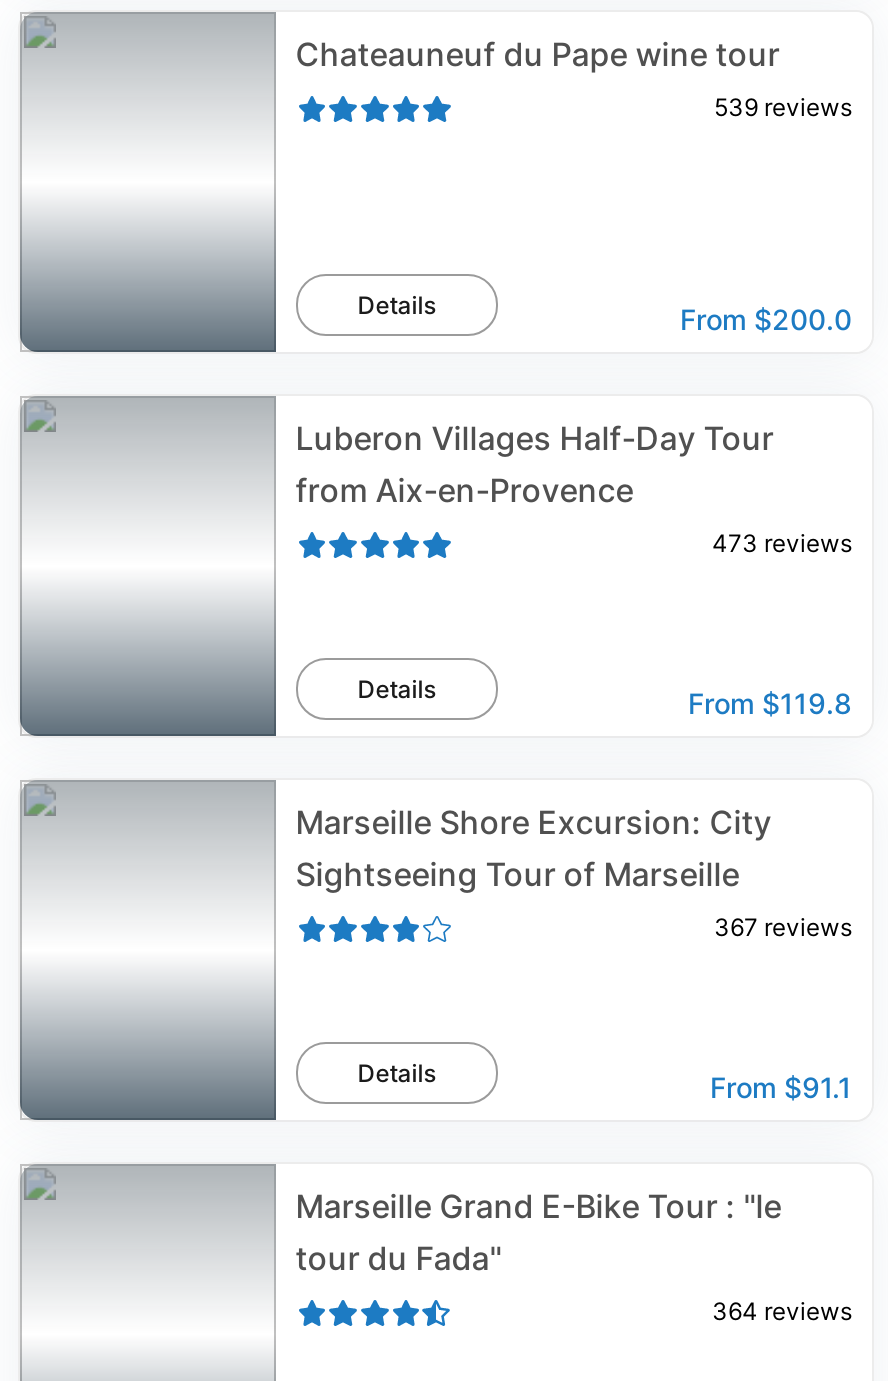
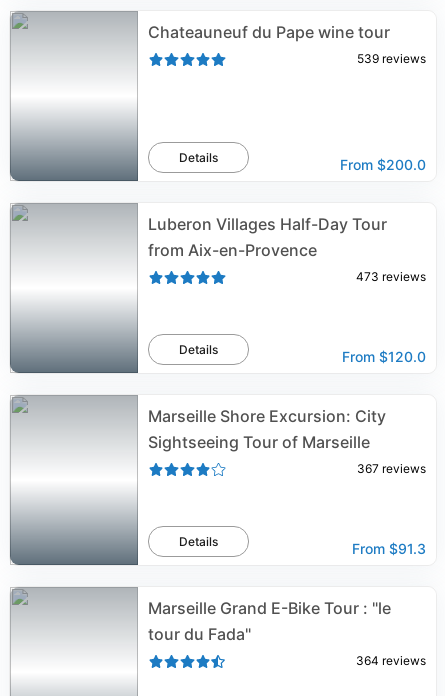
- From $119.8
+ From $120.0

- From $91.1
+ From $91.3
